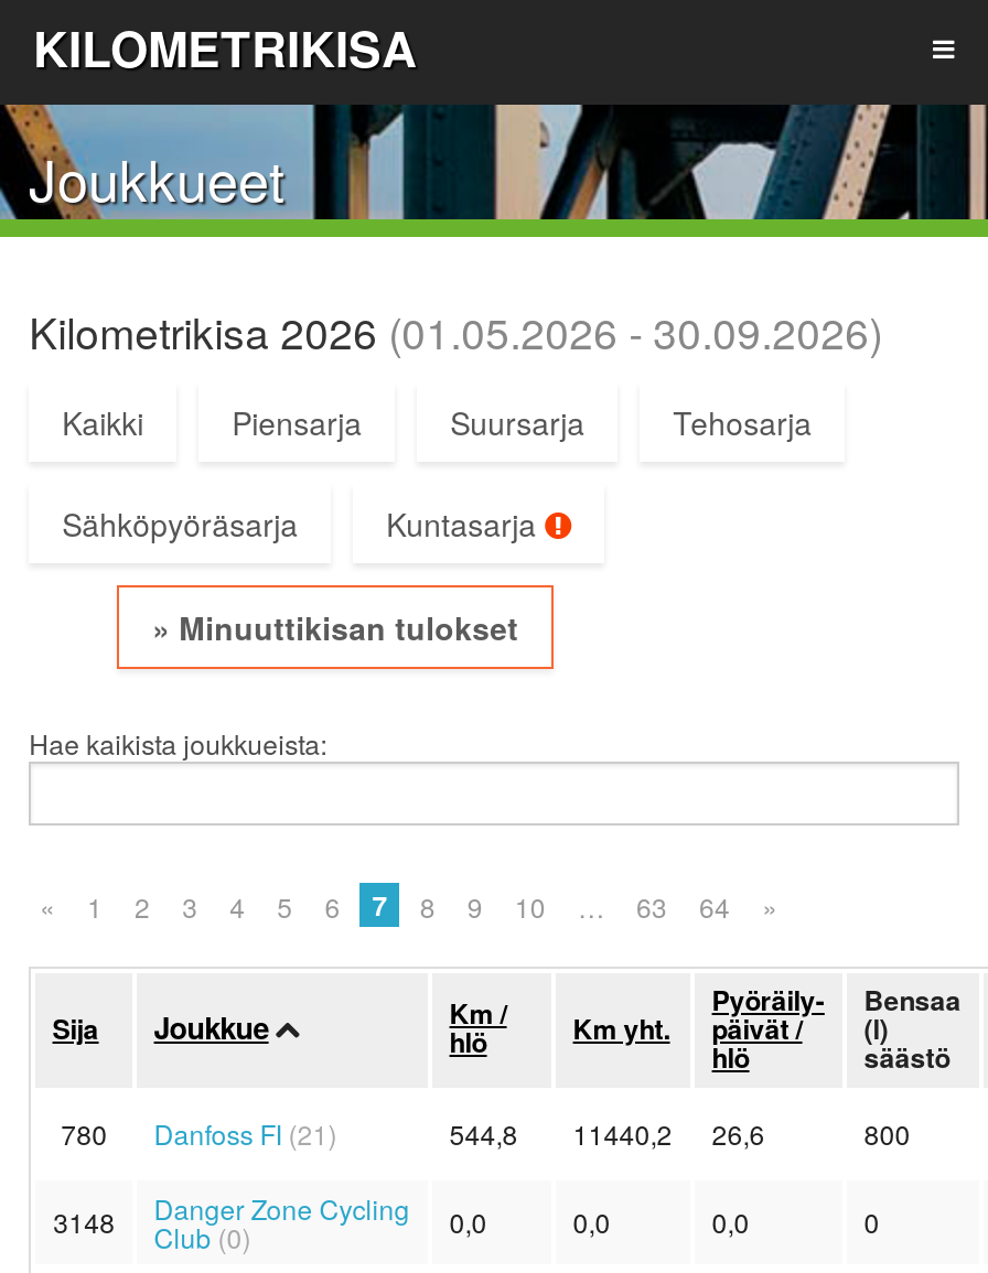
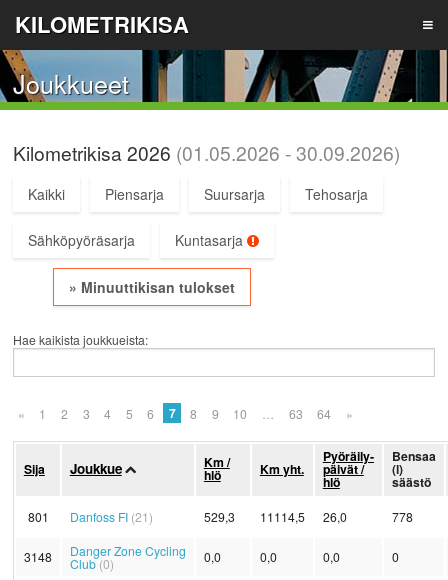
- 780 Danfoss FI (21)
+ 801 Danfoss FI (21)

- 544,8
+ 529,3

- 11440,2
+ 11114,5

- 26,6
+ 26,0

- 800
+ 778
